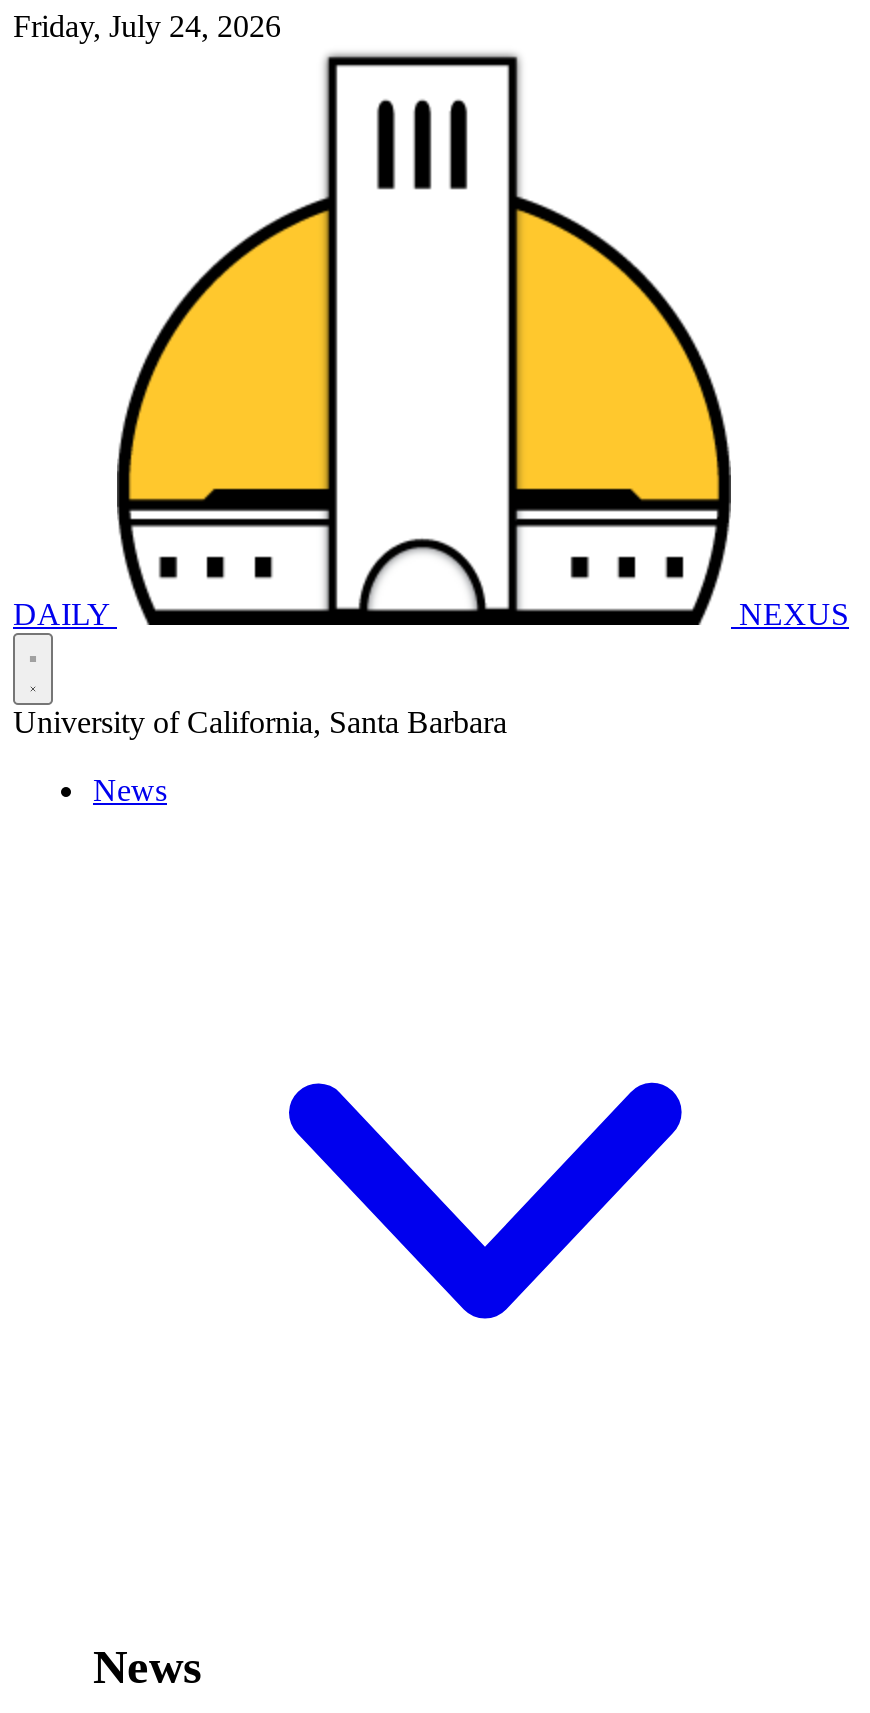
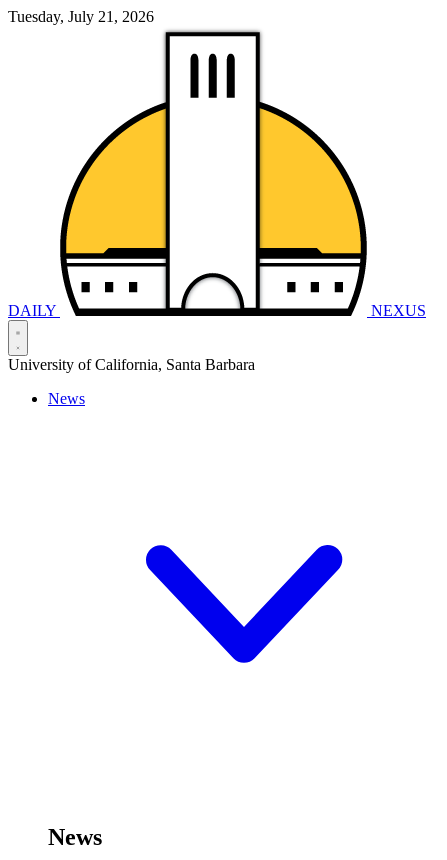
- Friday, July 24, 2026
+ Tuesday, July 21, 2026
